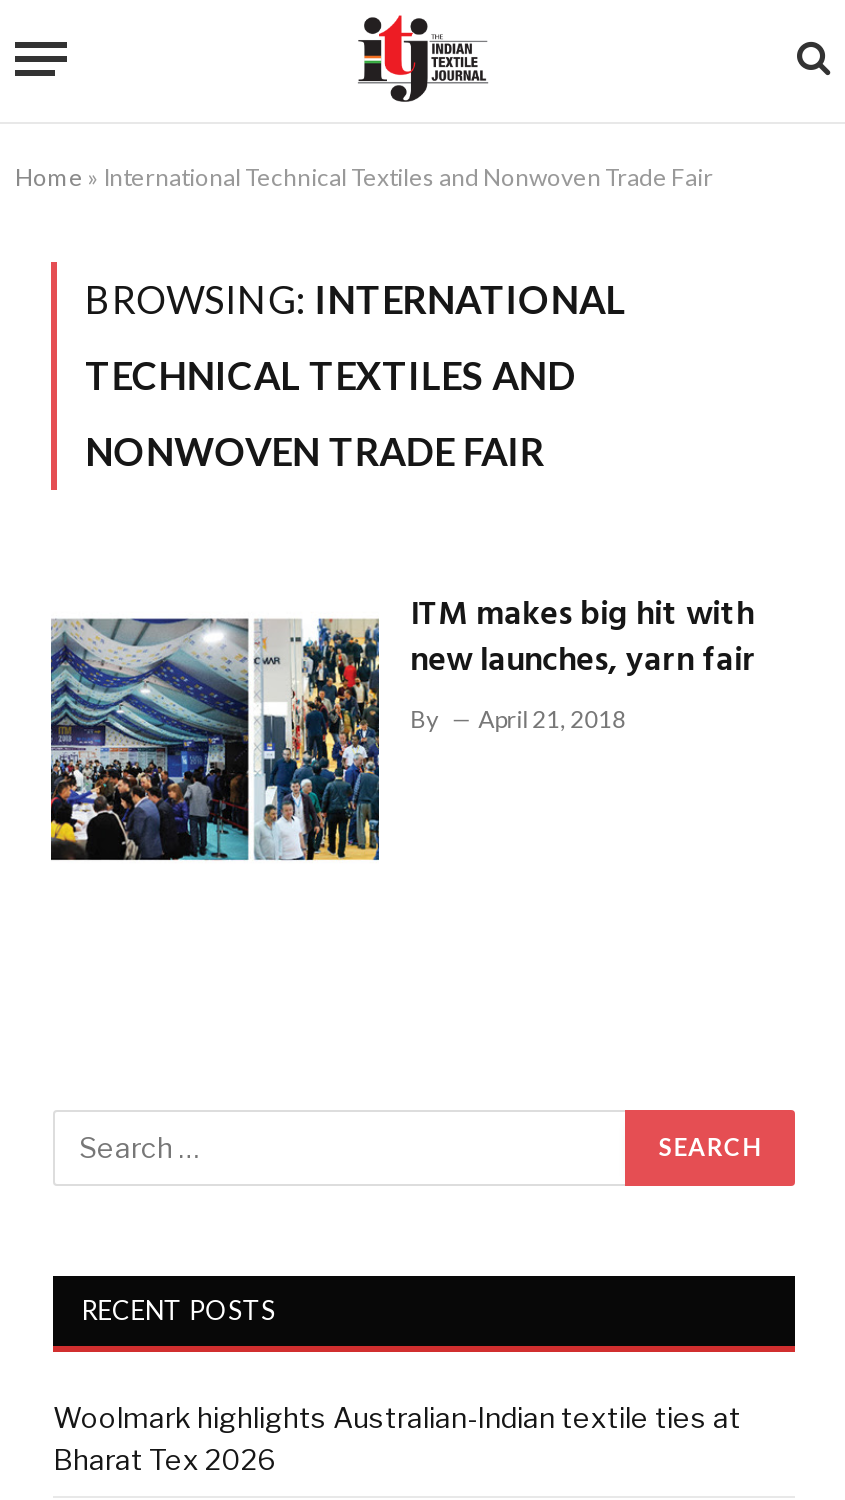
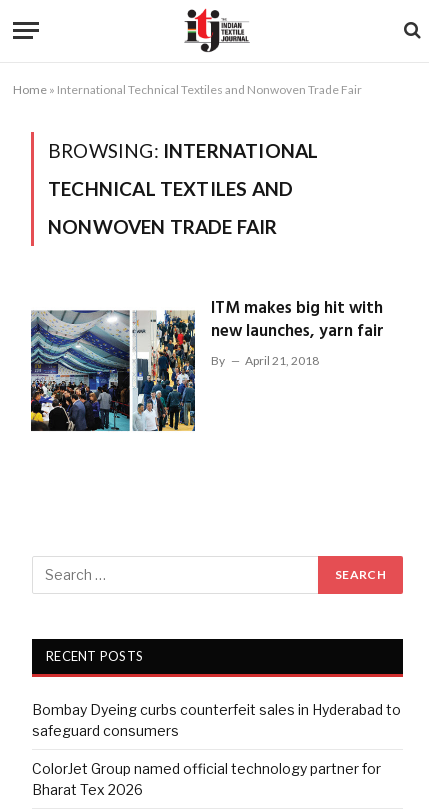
- Woolmark highlights Australian-Indian textile ties at
+ Bombay Dyeing curbs counterfeit sales in Hyderabad to
+ safeguard consumers
+ ColorJet Group named official technology partner for
